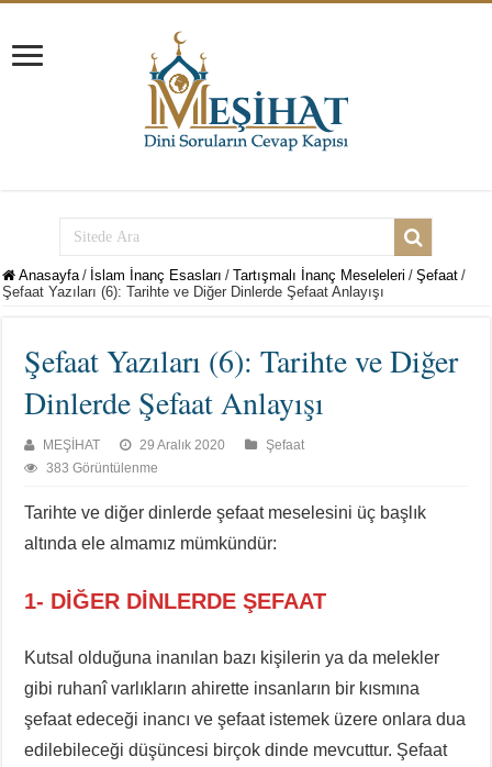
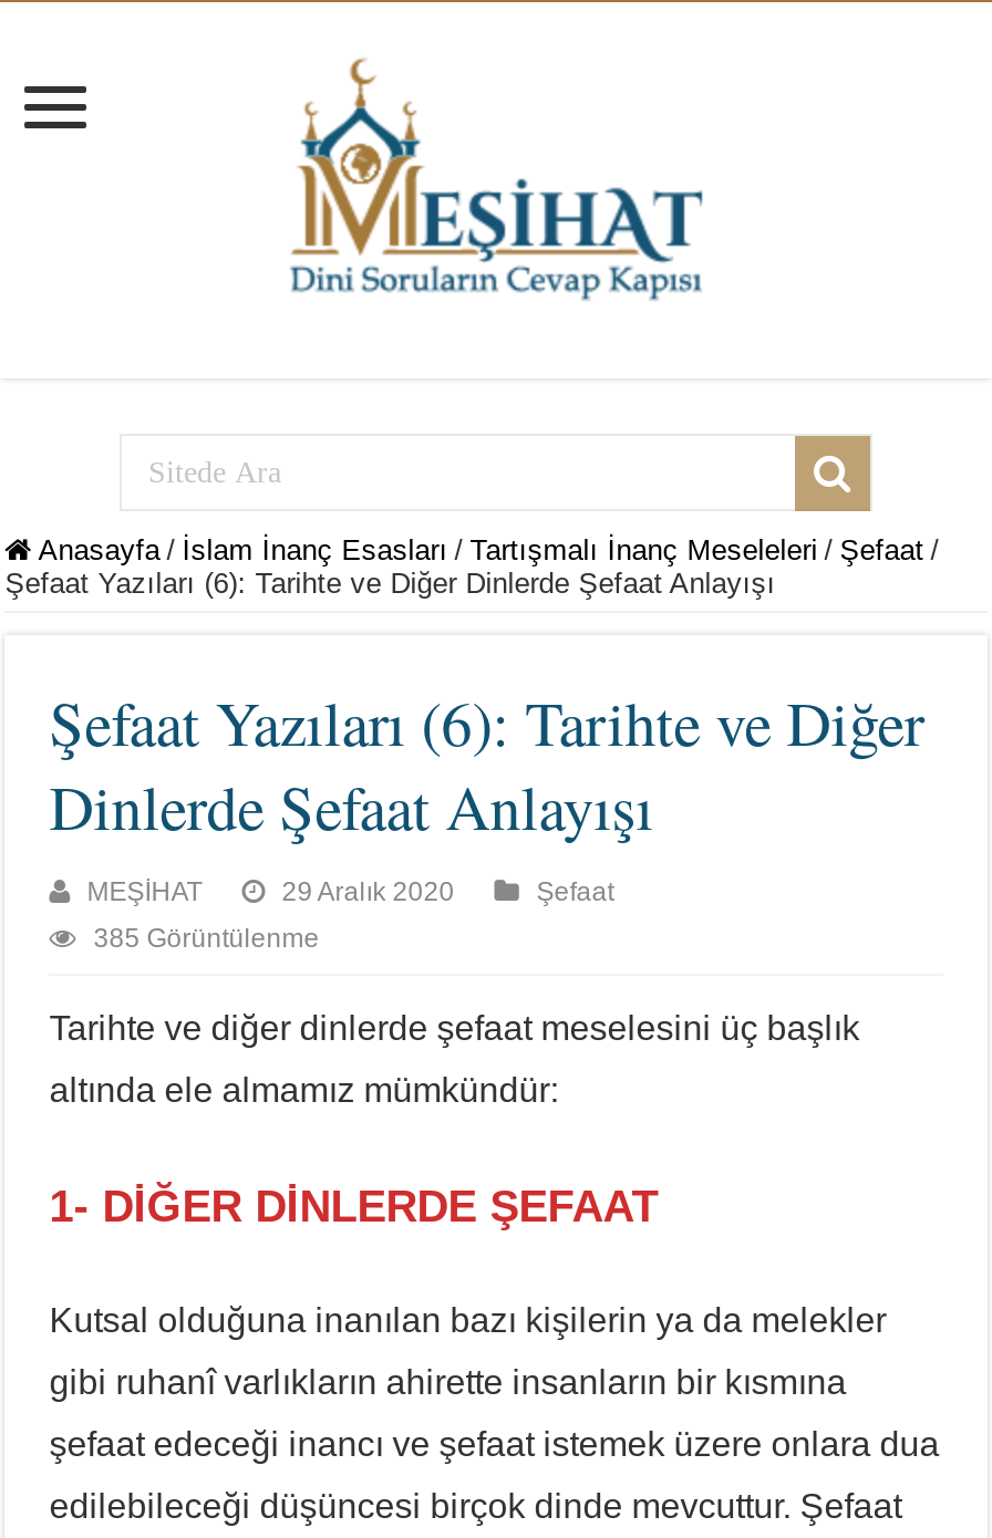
- 383 Görüntülenme
+ 385 Görüntülenme
